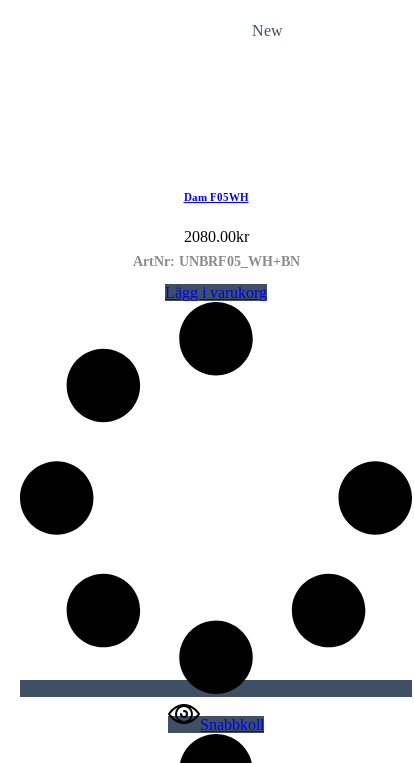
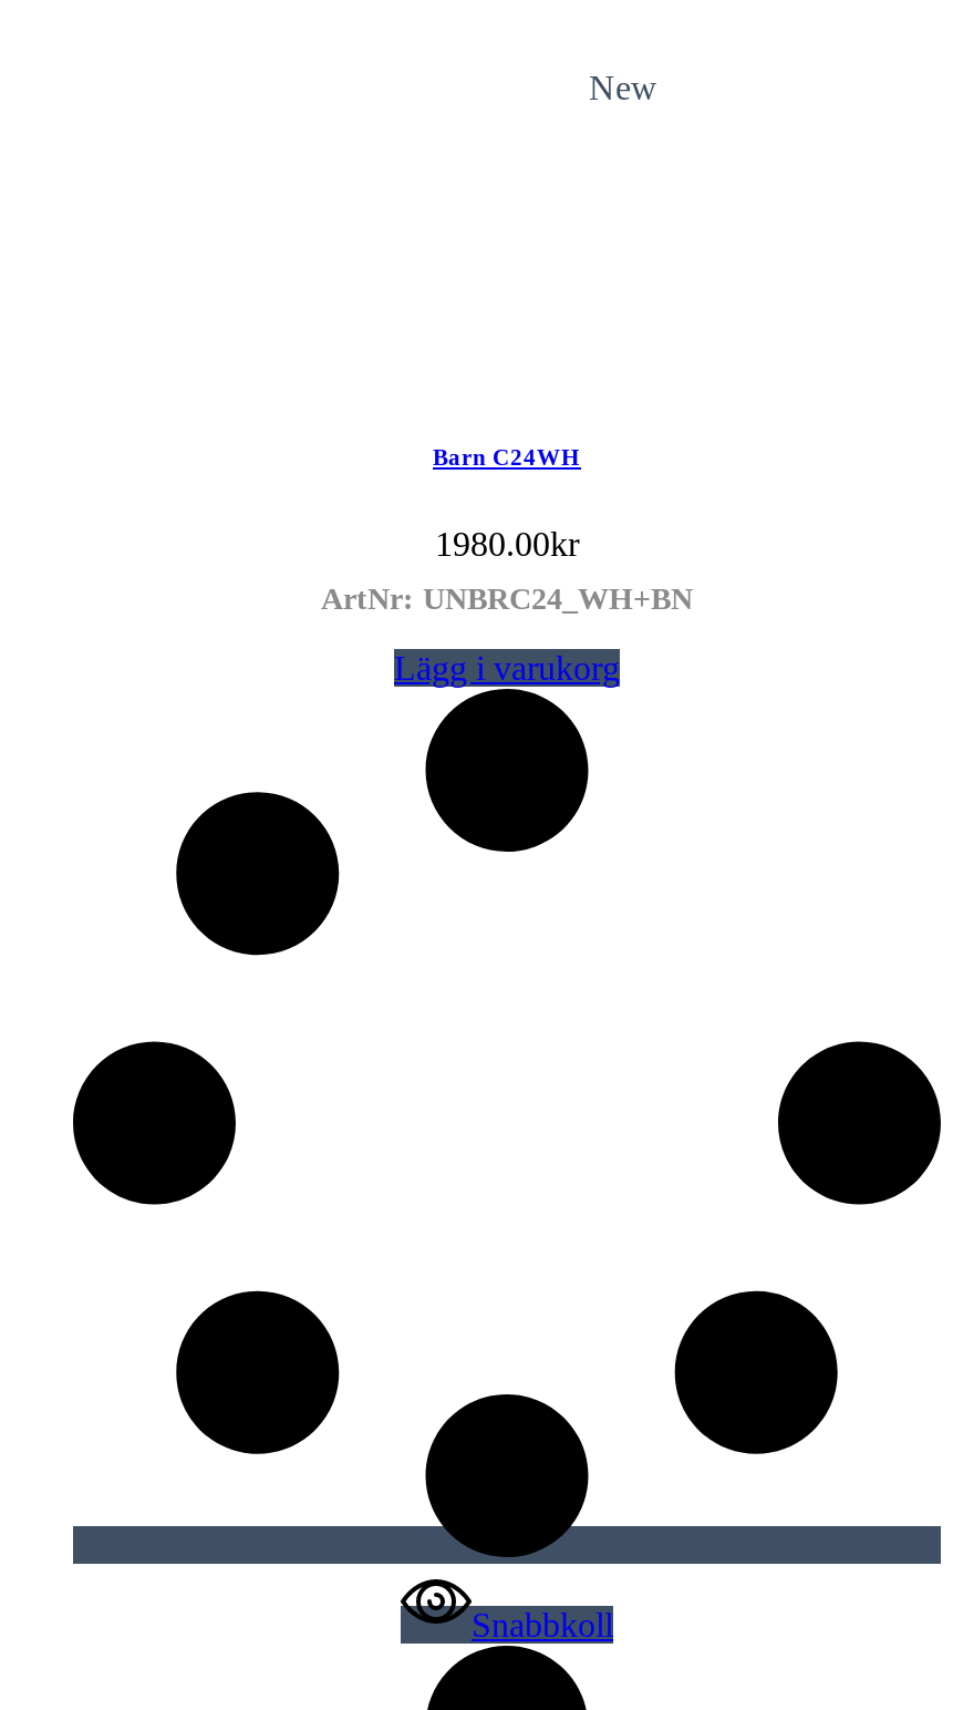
- Dam F05WH
+ Barn C24WH

- 2080.00kr
+ 1980.00kr

- ArtNr: UNBRF05_WH+BN
+ ArtNr: UNBRC24_WH+BN
